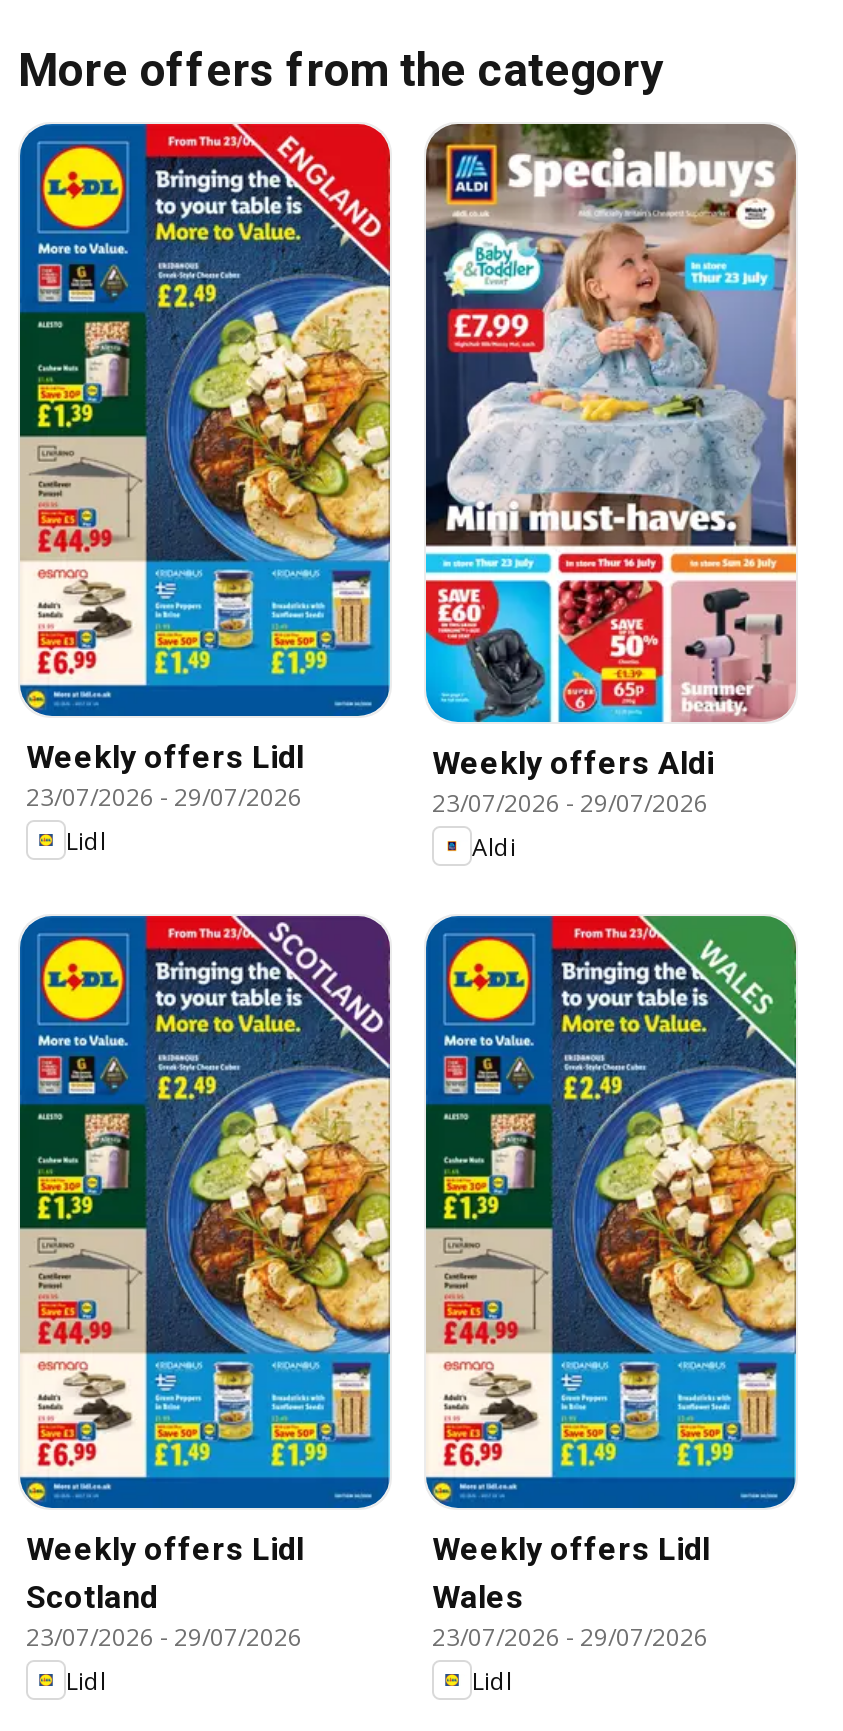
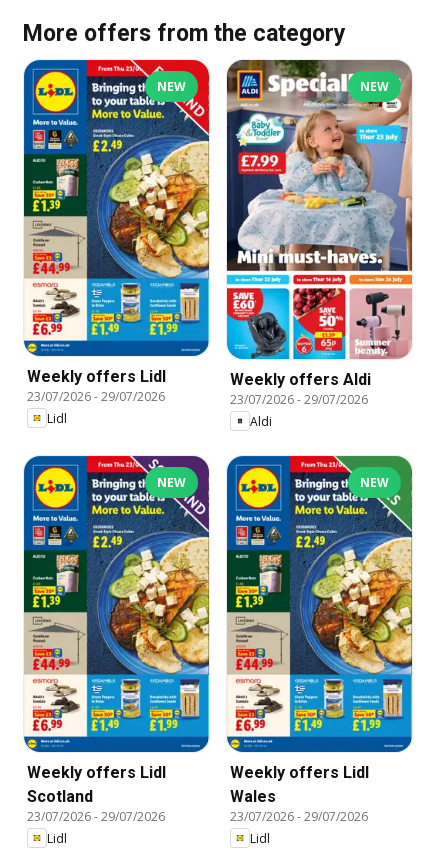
+ NEW

+ NEW

+ NEW

+ NEW
